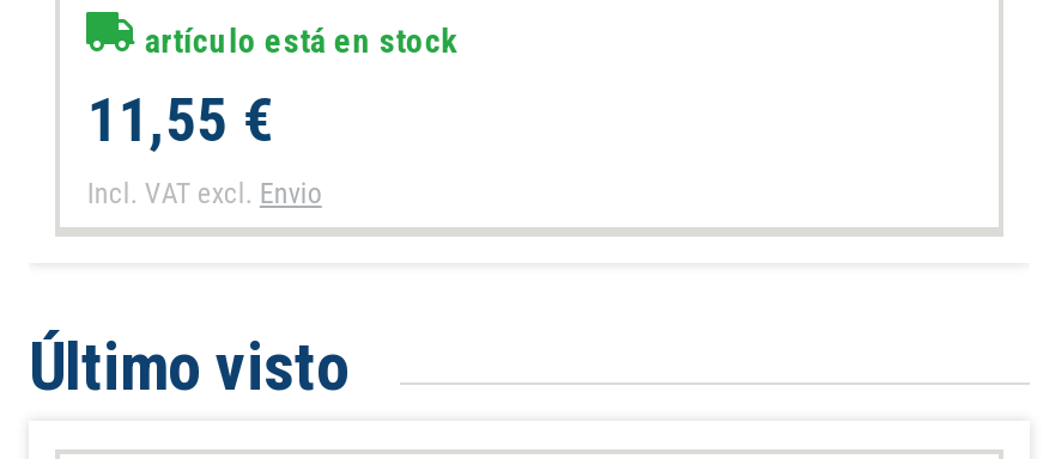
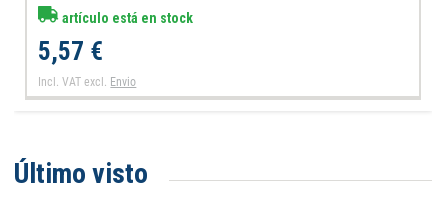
- 11,55 €
+ 5,57 €
